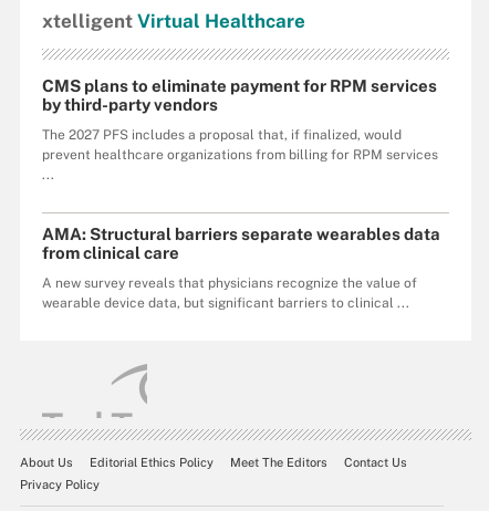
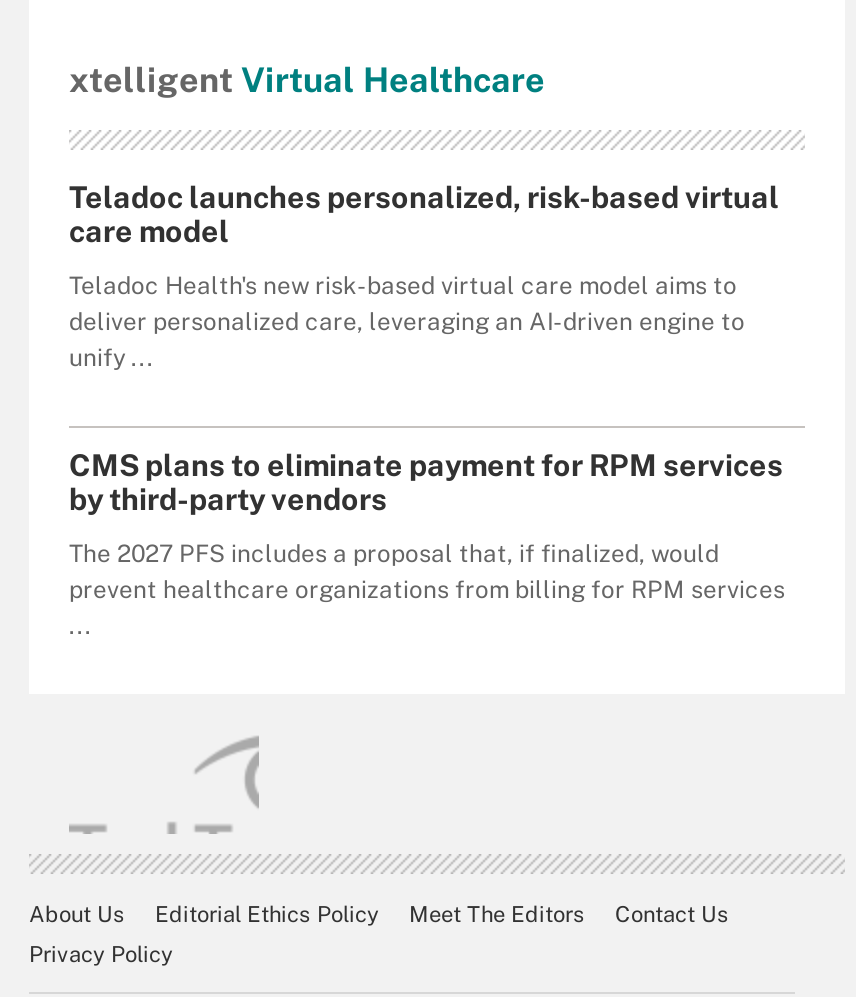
+ Teladoc launches personalized, risk-based virtual
+ care model
+ Teladoc Health's new risk-based virtual care model aims to
+ deliver personalized care, leveraging an AI-driven engine to
+ unify ...

moved down: CMS plans to eliminate payment for RPM services | by third-party vendors | The 2027 PFS includes a proposal that, if finalized, would | prevent healthcare organizations from billing for RPM services

- AMA: Structural barriers separate wearables data
- from clinical care
- A new survey reveals that physicians recognize the value of
- wearable device data, but significant barriers to clinical ...
